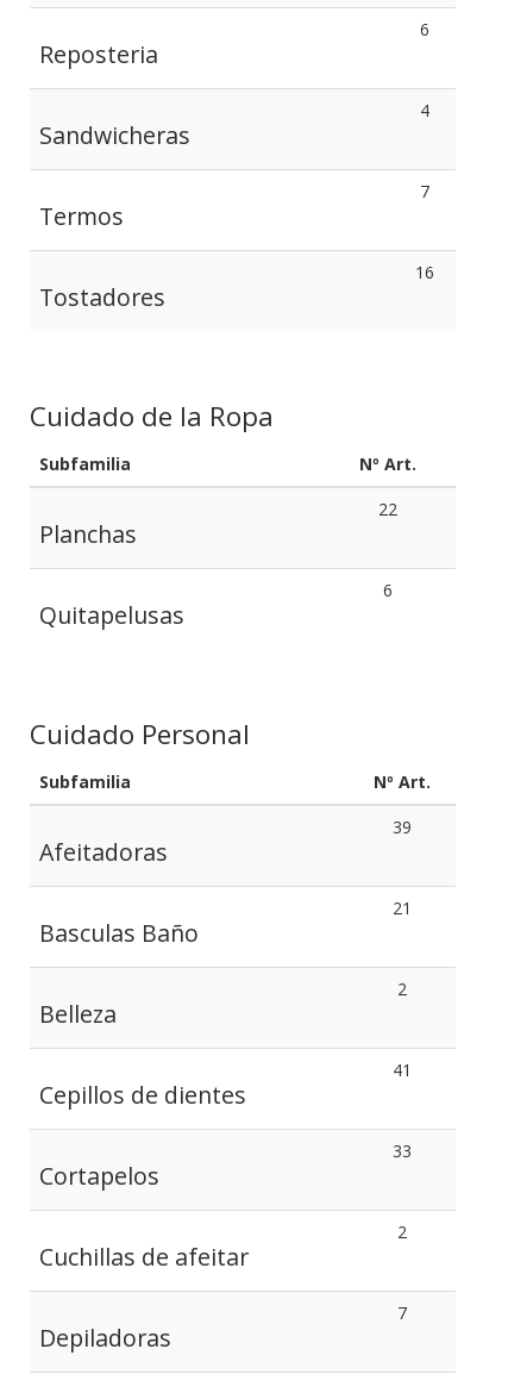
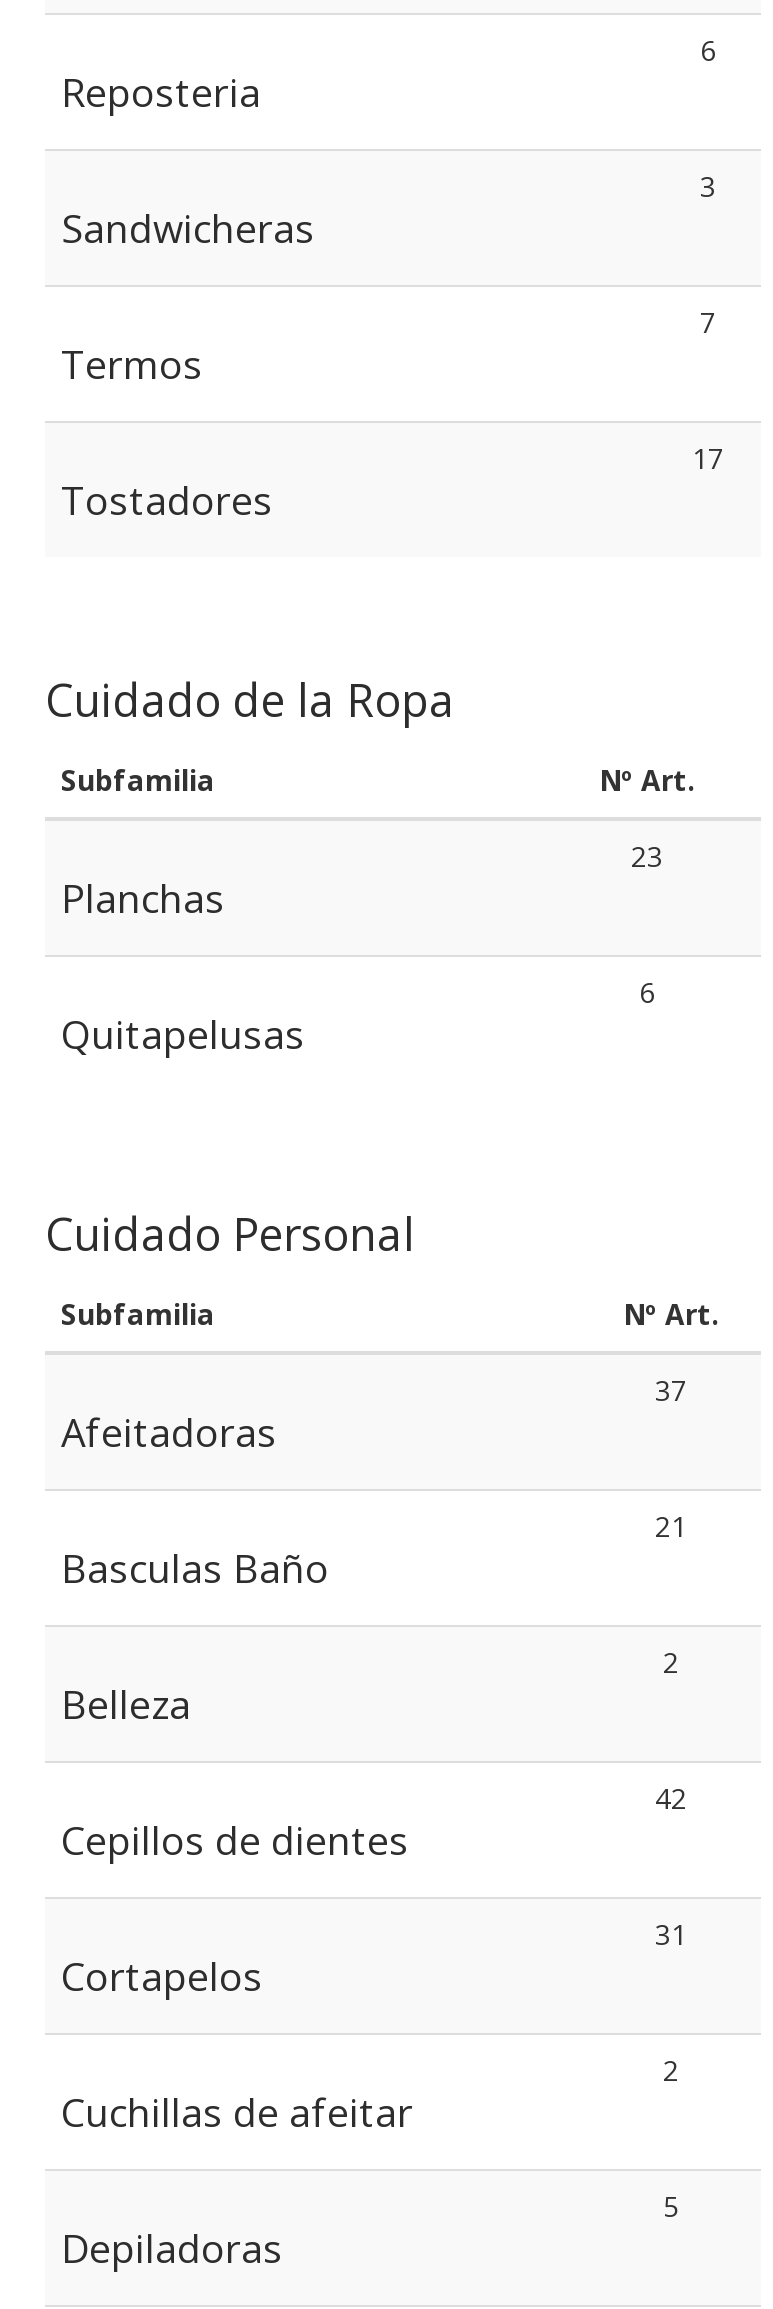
- 4
+ 3

- 16
+ 17

- 22
+ 23

- 39
+ 37

- 41
+ 42

- 33
+ 31

- 7
+ 5
